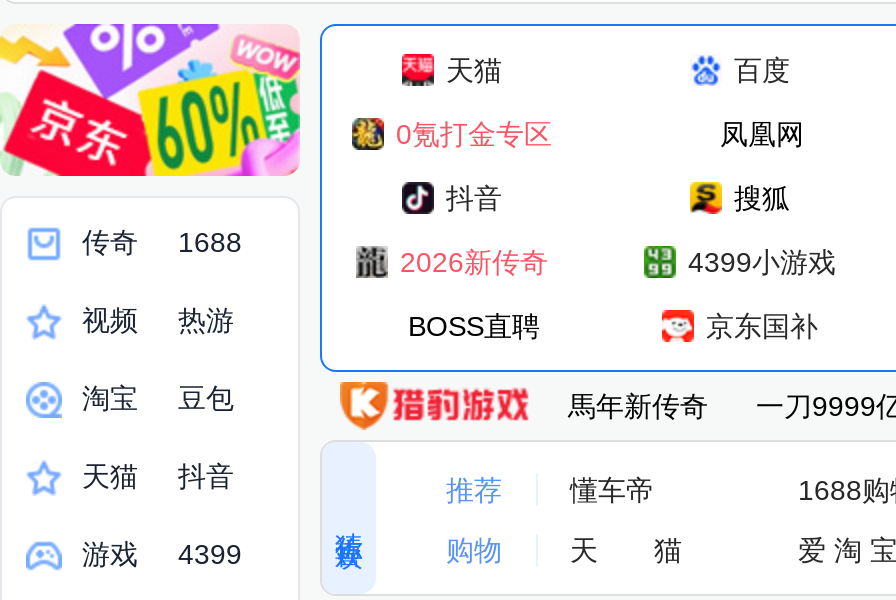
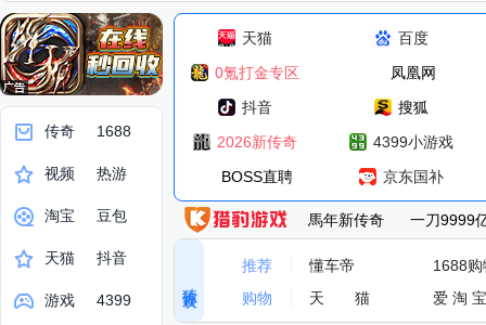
- [image]
+ [image]
